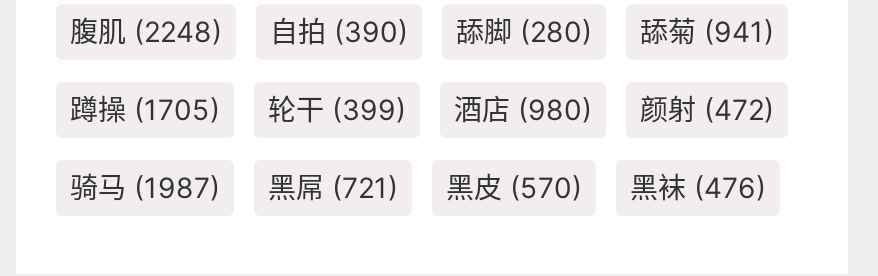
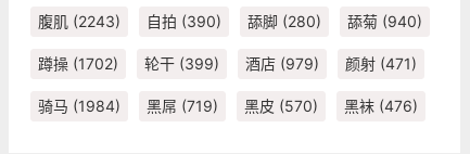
- 腹肌(2248)
+ 腹肌(2243)

- 舔菊(941)
+ 舔菊(940)

- 蹲操(1705)
+ 蹲操(1702)

- 酒店(980)
+ 酒店(979)

- 颜射(472)
+ 颜射(471)

- 骑马(1987)
+ 骑马(1984)

- 黑屌(721)
+ 黑屌(719)
